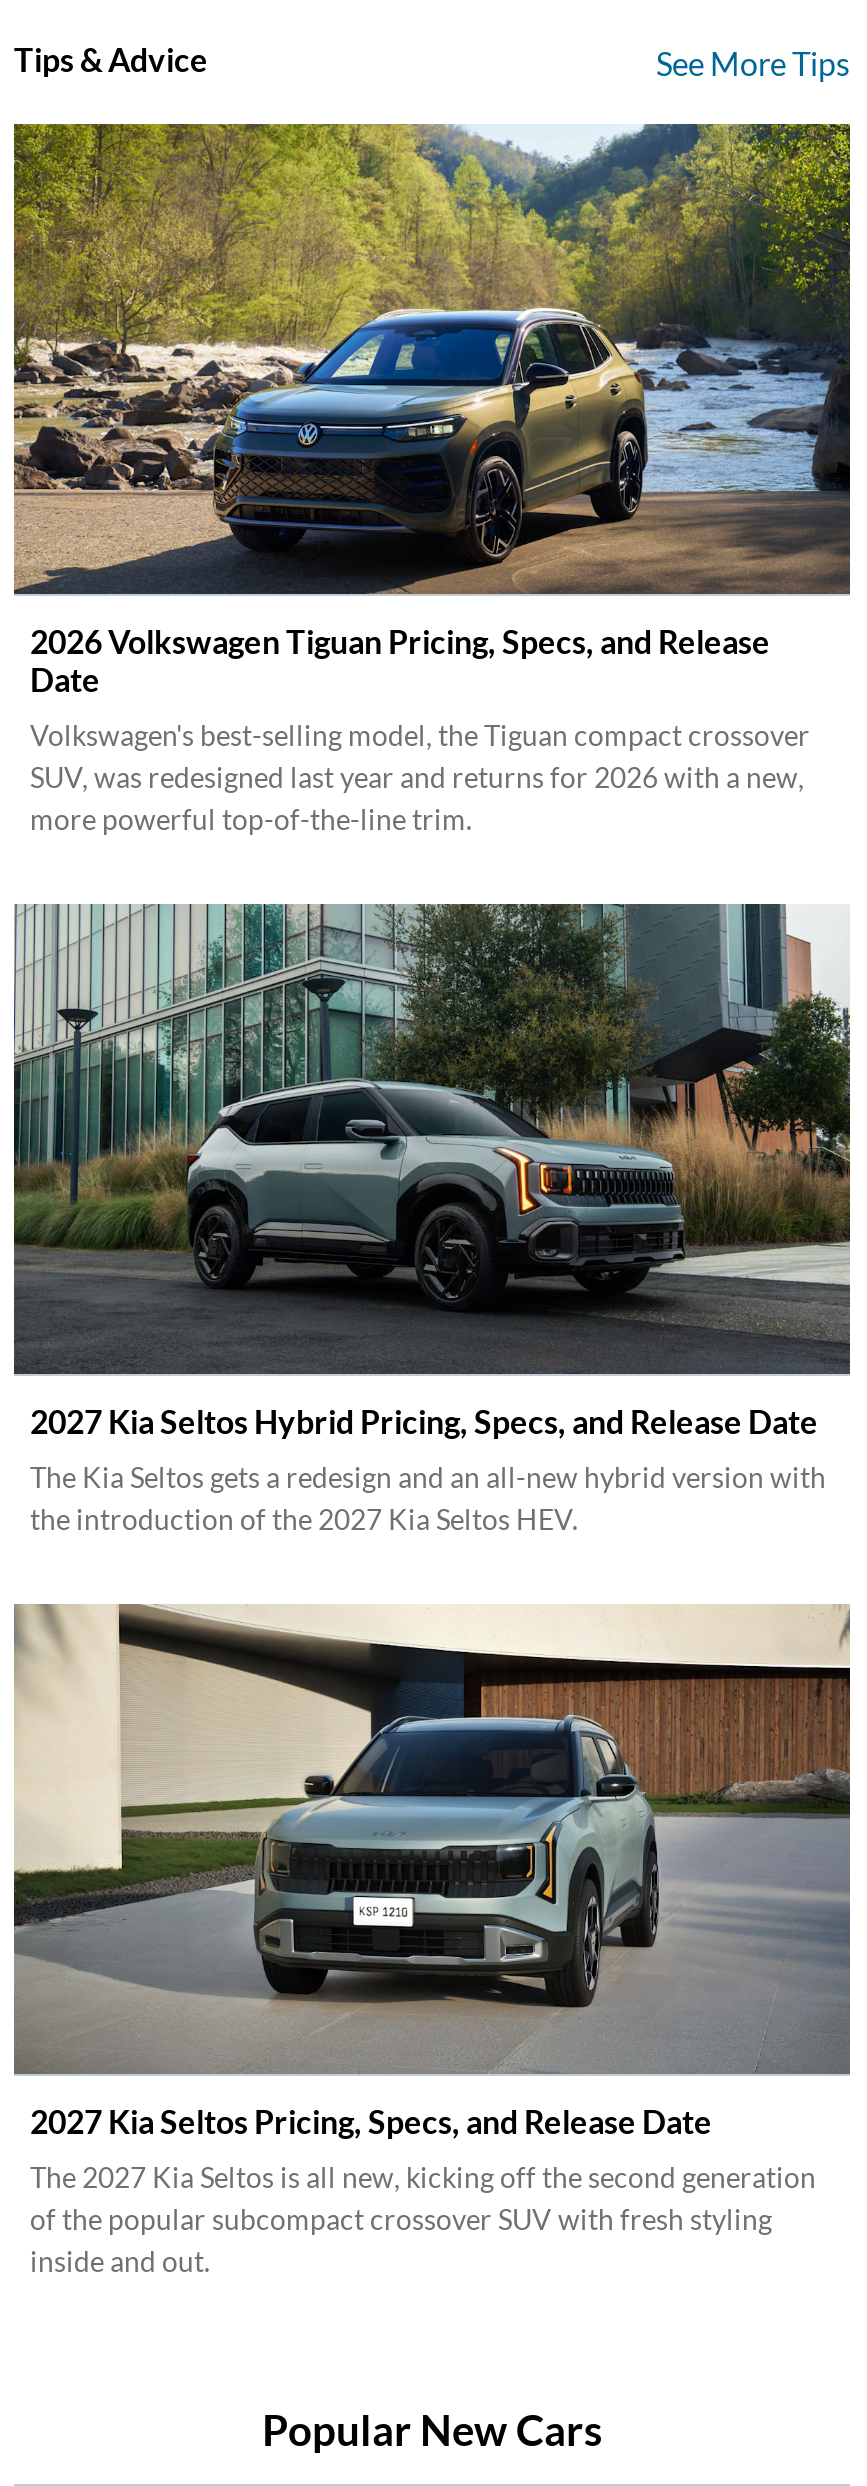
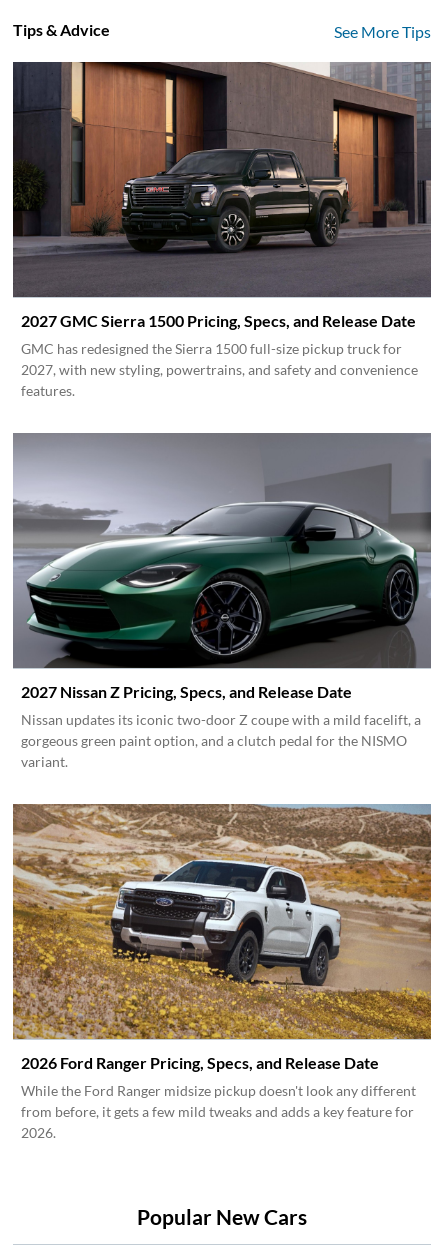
- [image]
- 2026 Volkswagen Tiguan Pricing, Specs, and Release
- Date
+ [image]
+ 2027 GMC Sierra 1500 Pricing, Specs, and Release Date

- Volkswagen's best-selling model, the Tiguan compact crossover
- SUV, was redesigned last year and returns for 2026 with a new,
- more powerful top-of-the-line trim.
+ GMC has redesigned the Sierra 1500 full-size pickup truck for
+ 2027, with new styling, powertrains, and safety and convenience
+ features.

- [image]
- 2027 Kia Seltos Hybrid Pricing, Specs, and Release Date
+ [image]
+ 2027 Nissan Z Pricing, Specs, and Release Date

- The Kia Seltos gets a redesign and an all-new hybrid version with
- the introduction of the 2027 Kia Seltos HEV.
+ Nissan updates its iconic two-door Z coupe with a mild facelift, a
+ gorgeous green paint option, and a clutch pedal for the NISMO
+ variant.

- [image]
- 2027 Kia Seltos Pricing, Specs, and Release Date
+ [image]
+ 2026 Ford Ranger Pricing, Specs, and Release Date

- The 2027 Kia Seltos is all new, kicking off the second generation
- of the popular subcompact crossover SUV with fresh styling
- inside and out.
+ While the Ford Ranger midsize pickup doesn't look any different
+ from before, it gets a few mild tweaks and adds a key feature for
+ 2026.
